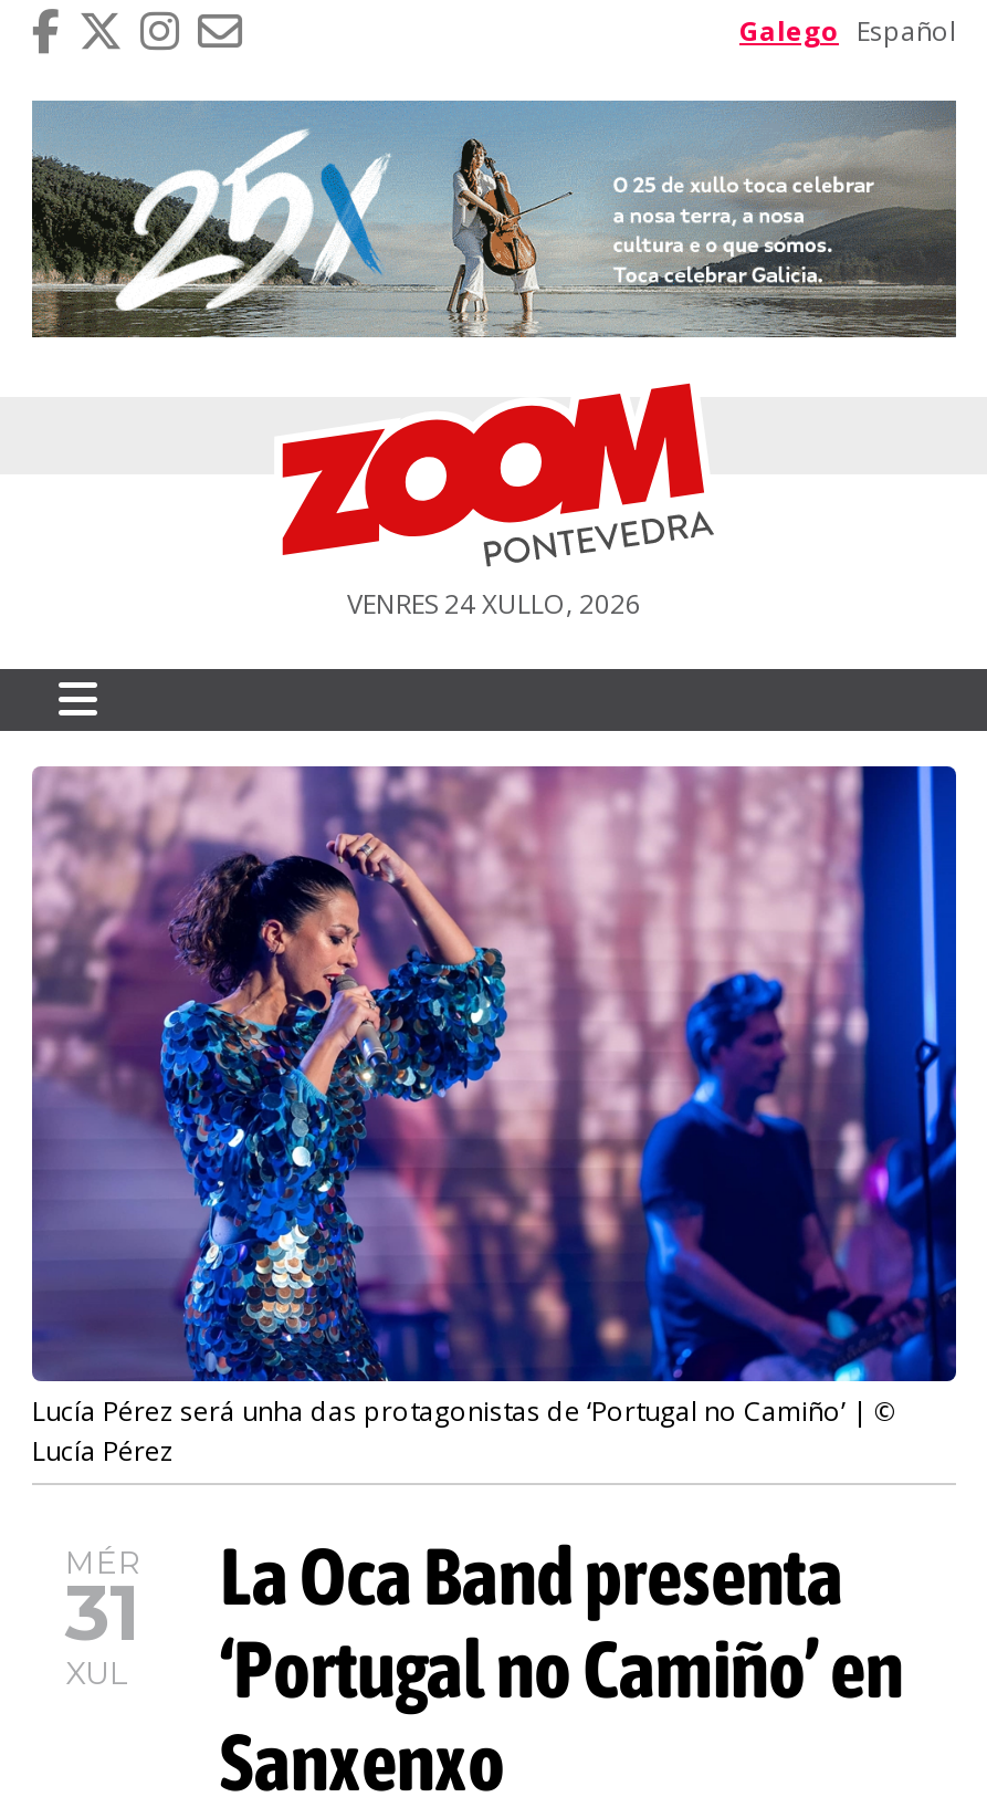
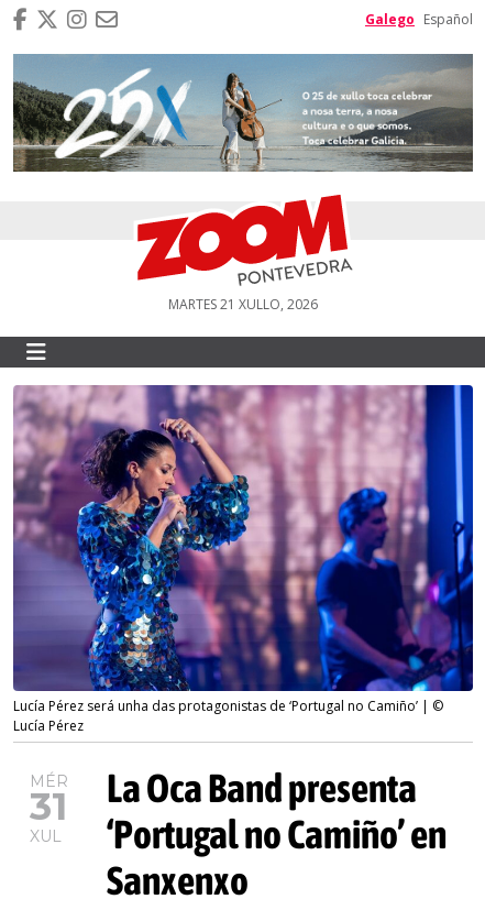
- VENRES 24 XULLO, 2026
+ MARTES 21 XULLO, 2026
